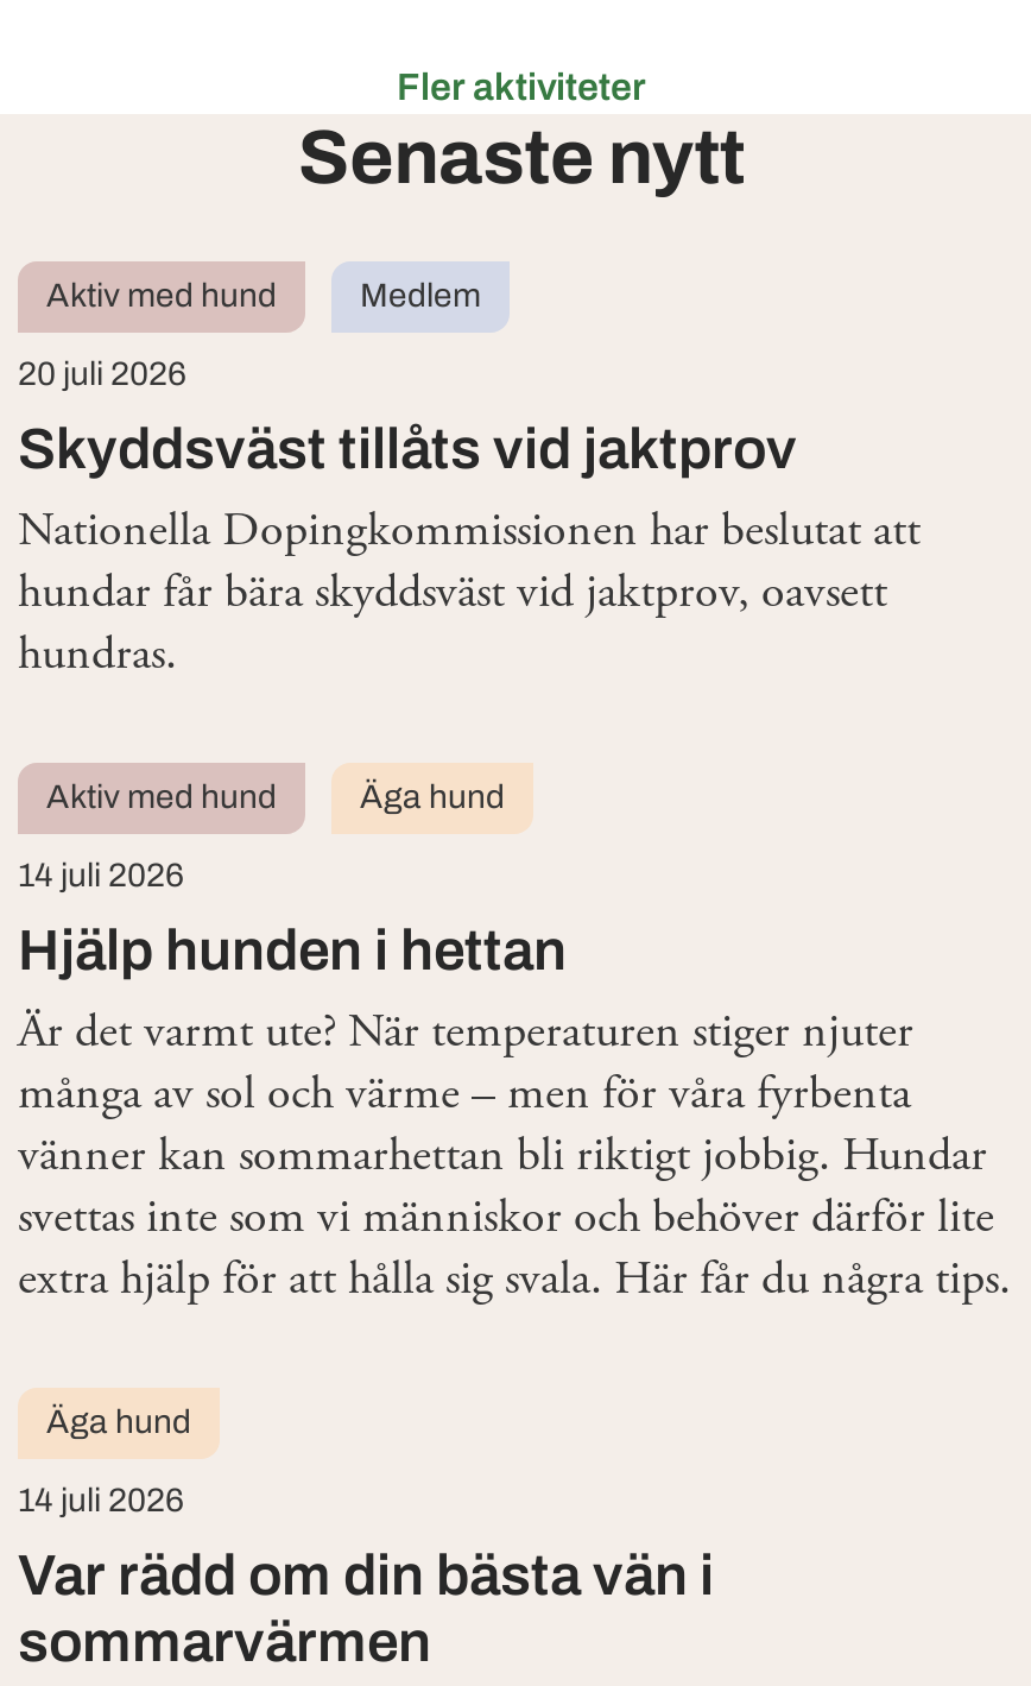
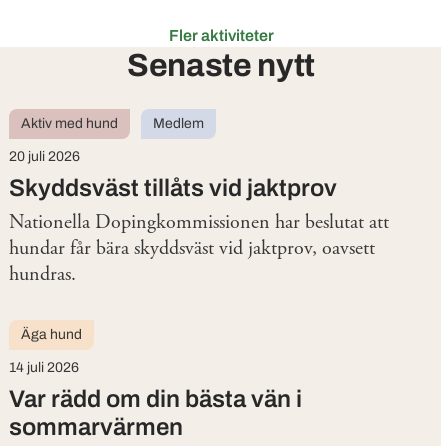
- Aktiv med hund
- Äga hund
- 14 juli 2026
- Är det varmt ute? När temperaturen stiger njuter
- många av sol och värme – men för våra fyrbenta
- vänner kan sommarhettan bli riktigt jobbig. Hundar
- svettas inte som vi människor och behöver därför lite
- extra hjälp för att hålla sig svala. Här får du några tips.

- Hjälp hunden i hettan
